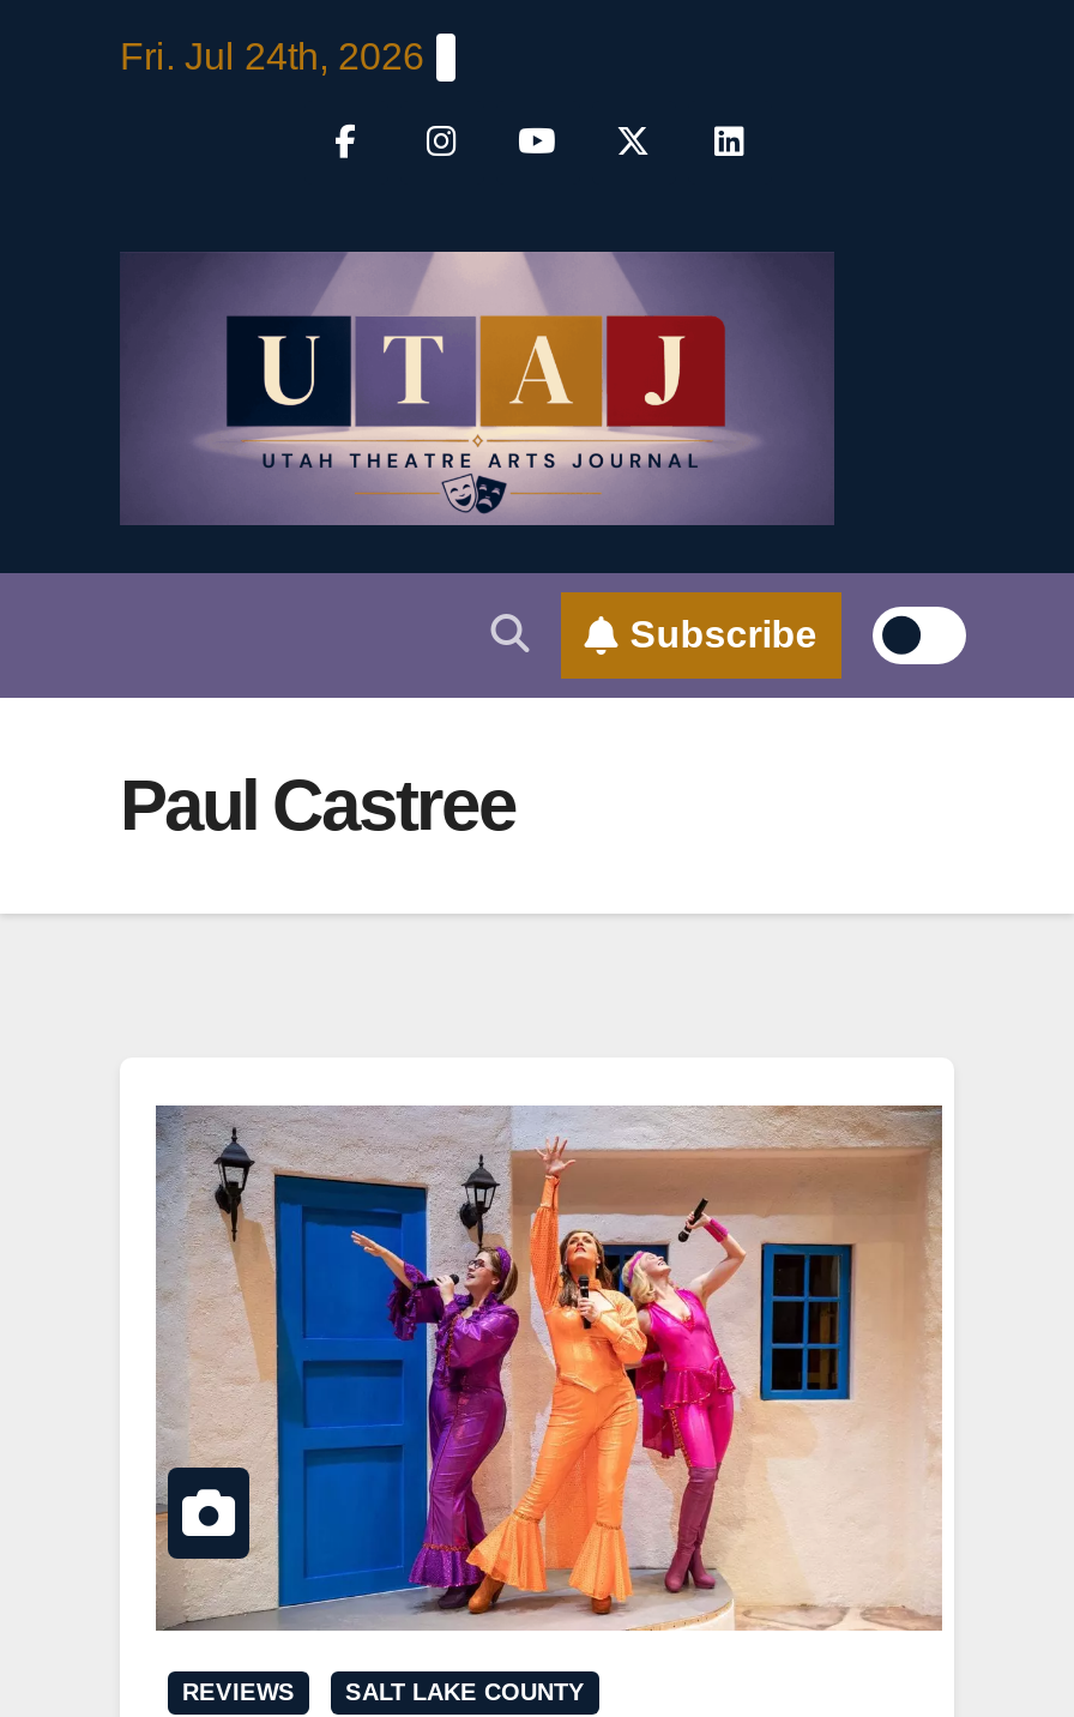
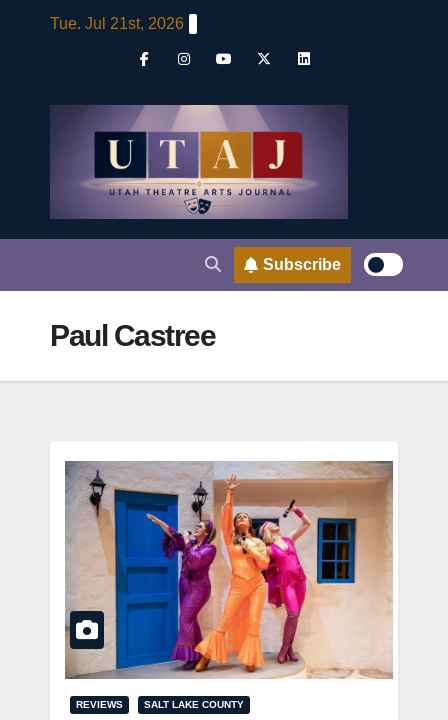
- Fri. Jul 24th, 2026
+ Tue. Jul 21st, 2026
